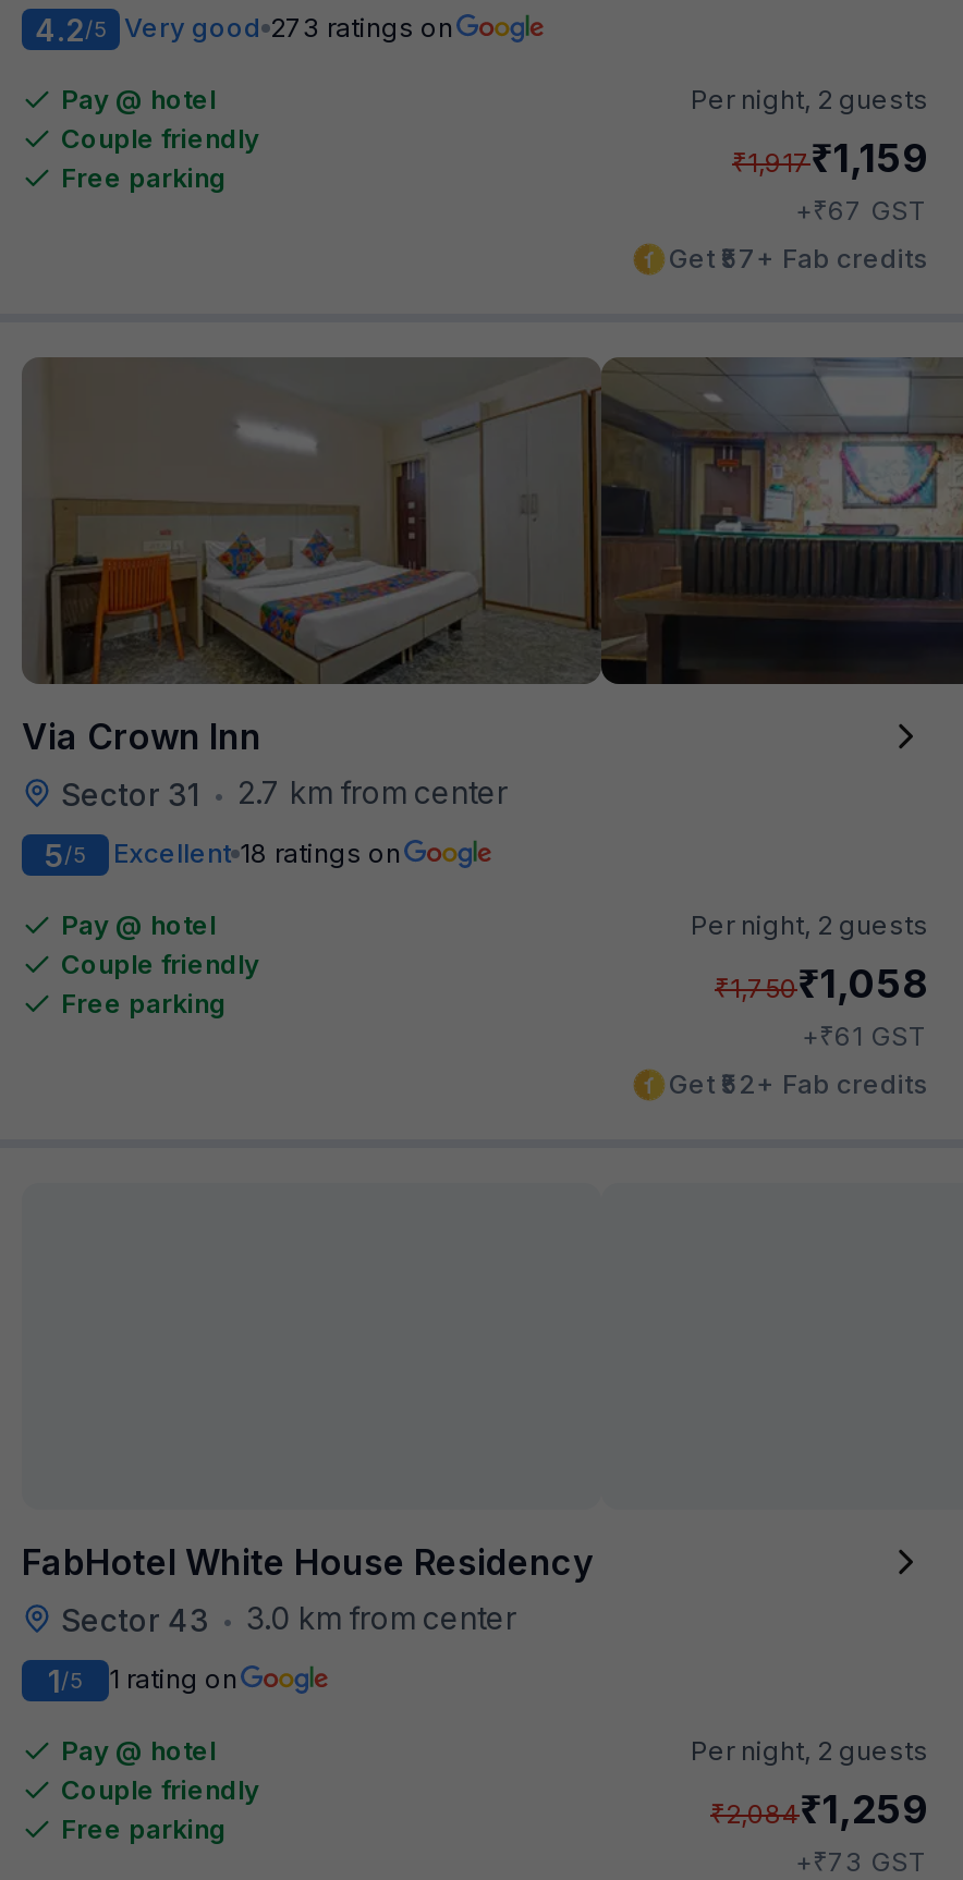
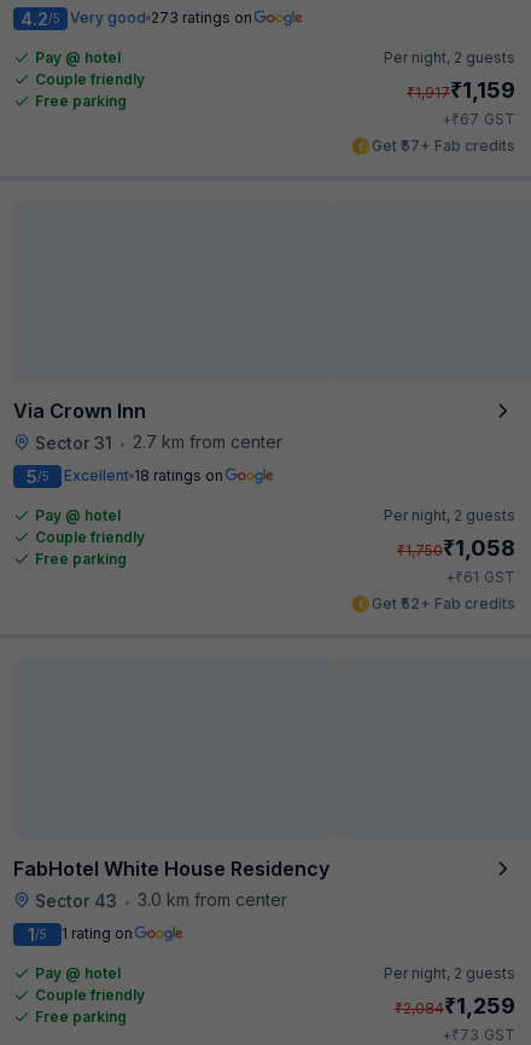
- [image]
